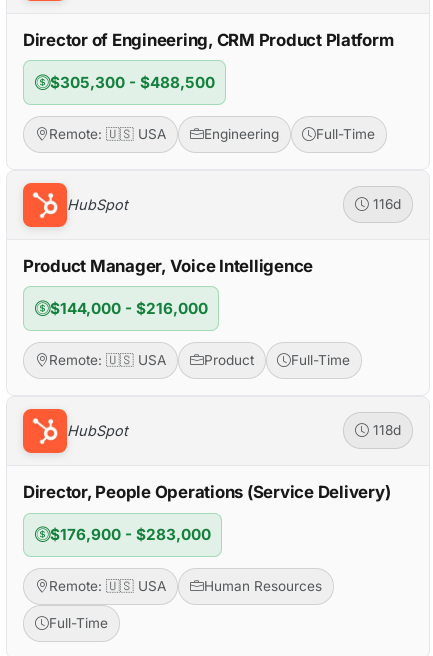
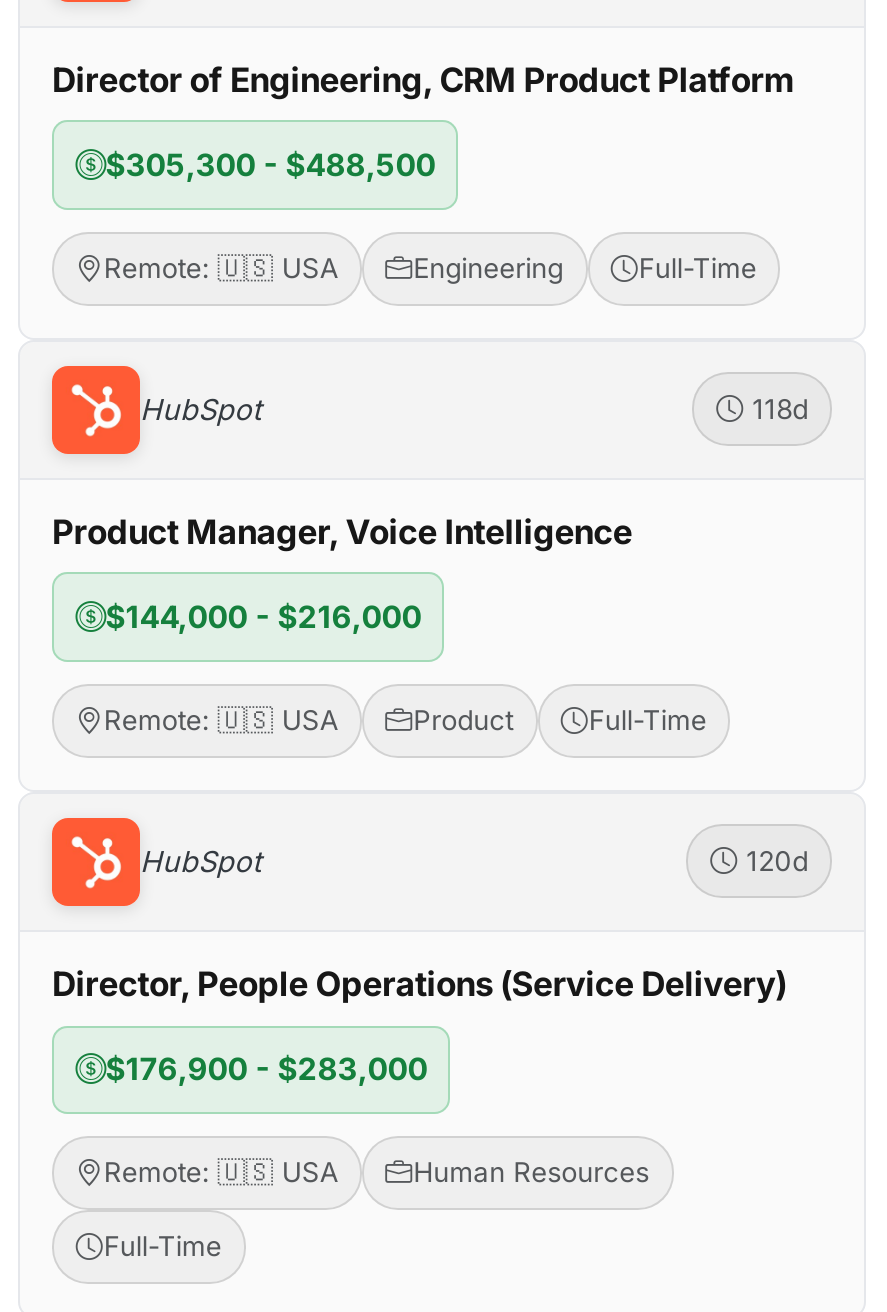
- 116d
+ 118d

- 118d
+ 120d
